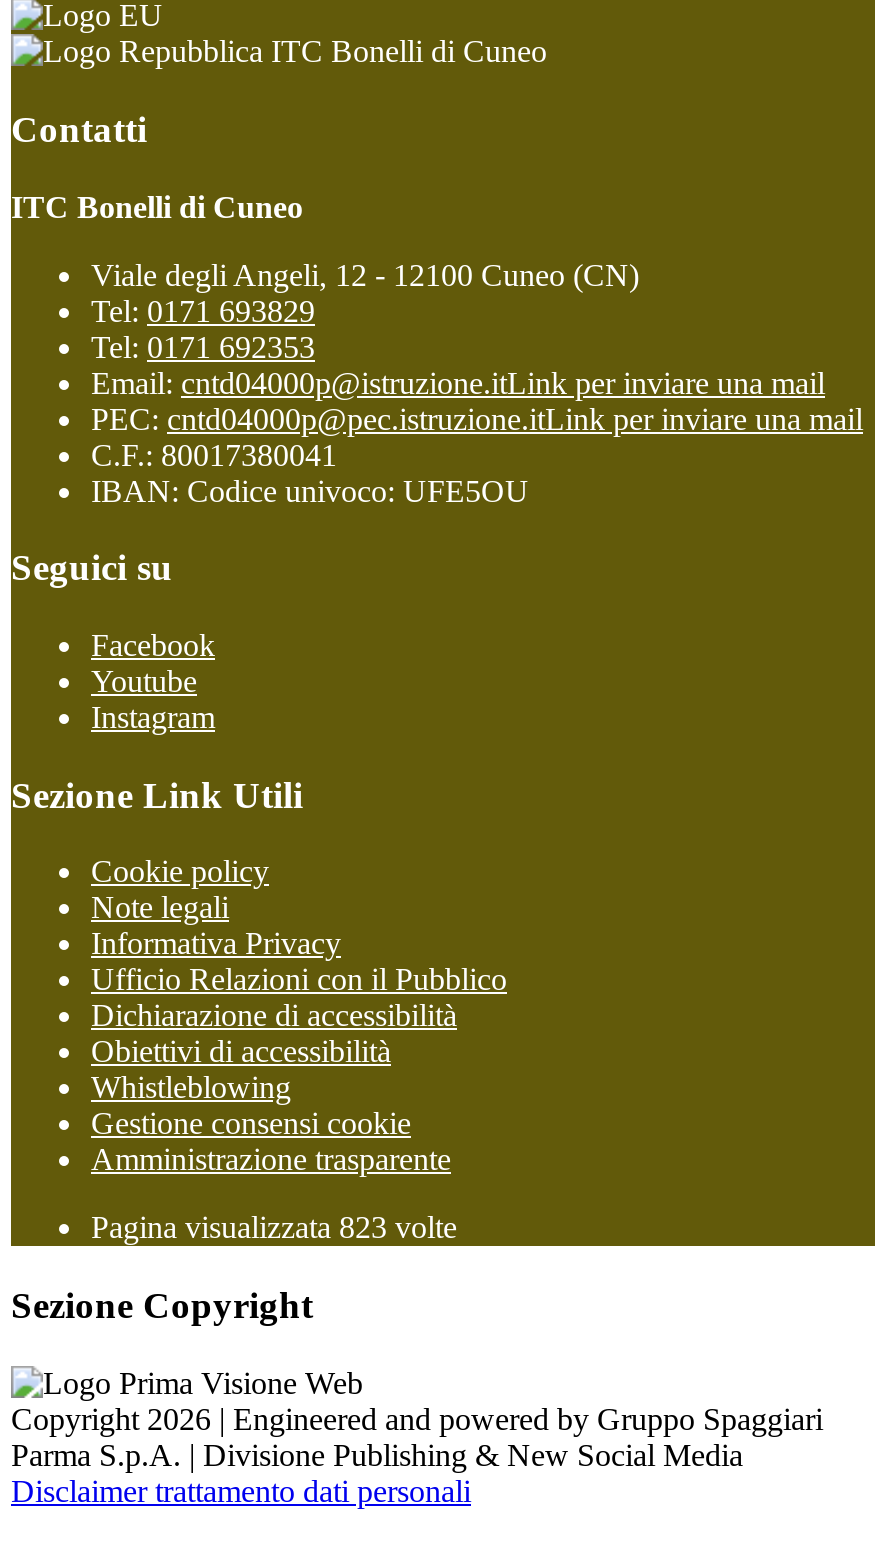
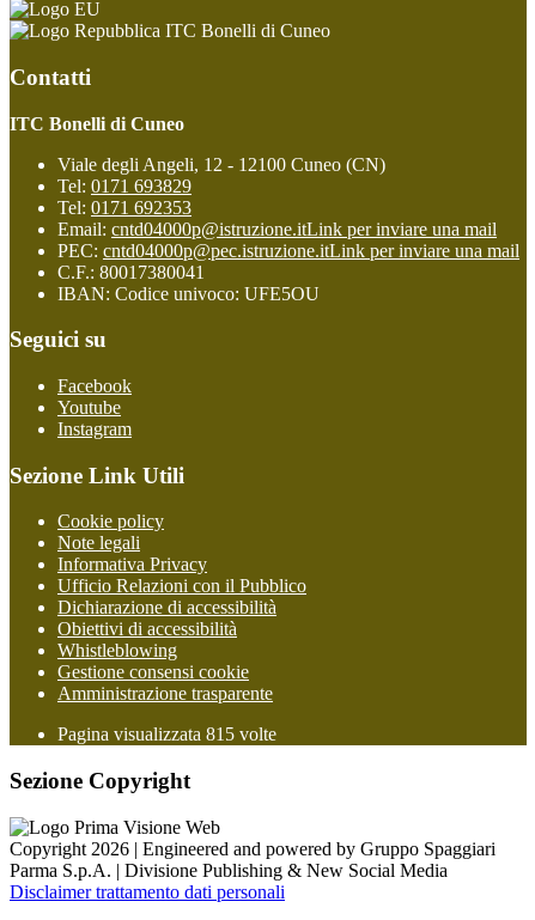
- Pagina visualizzata 823 volte
+ Pagina visualizzata 815 volte
